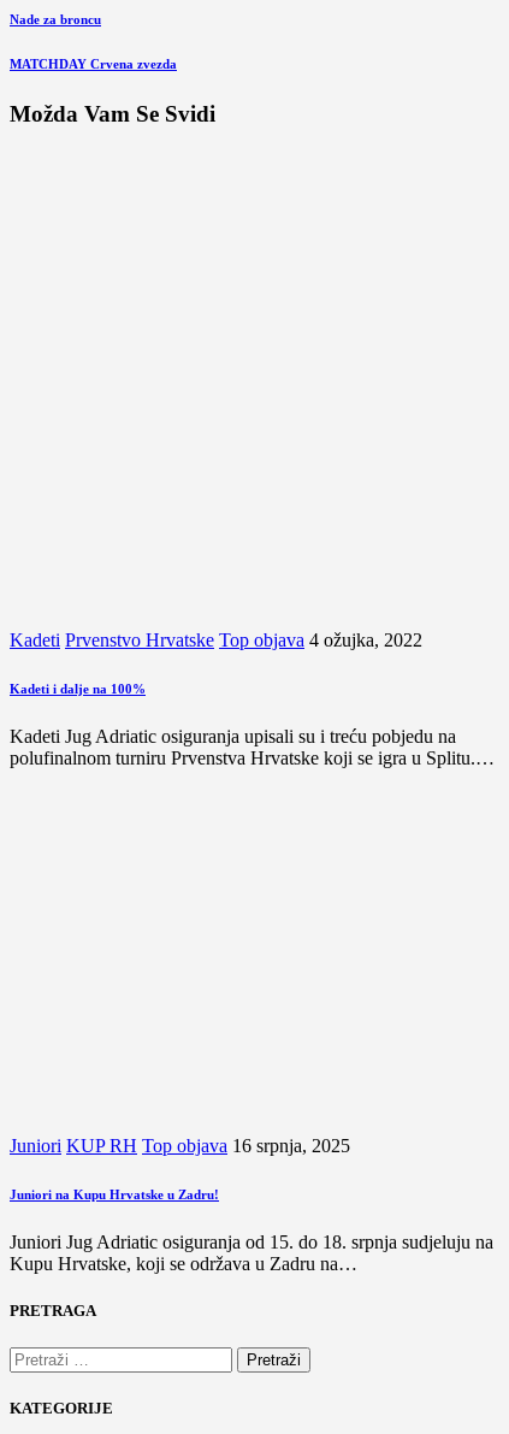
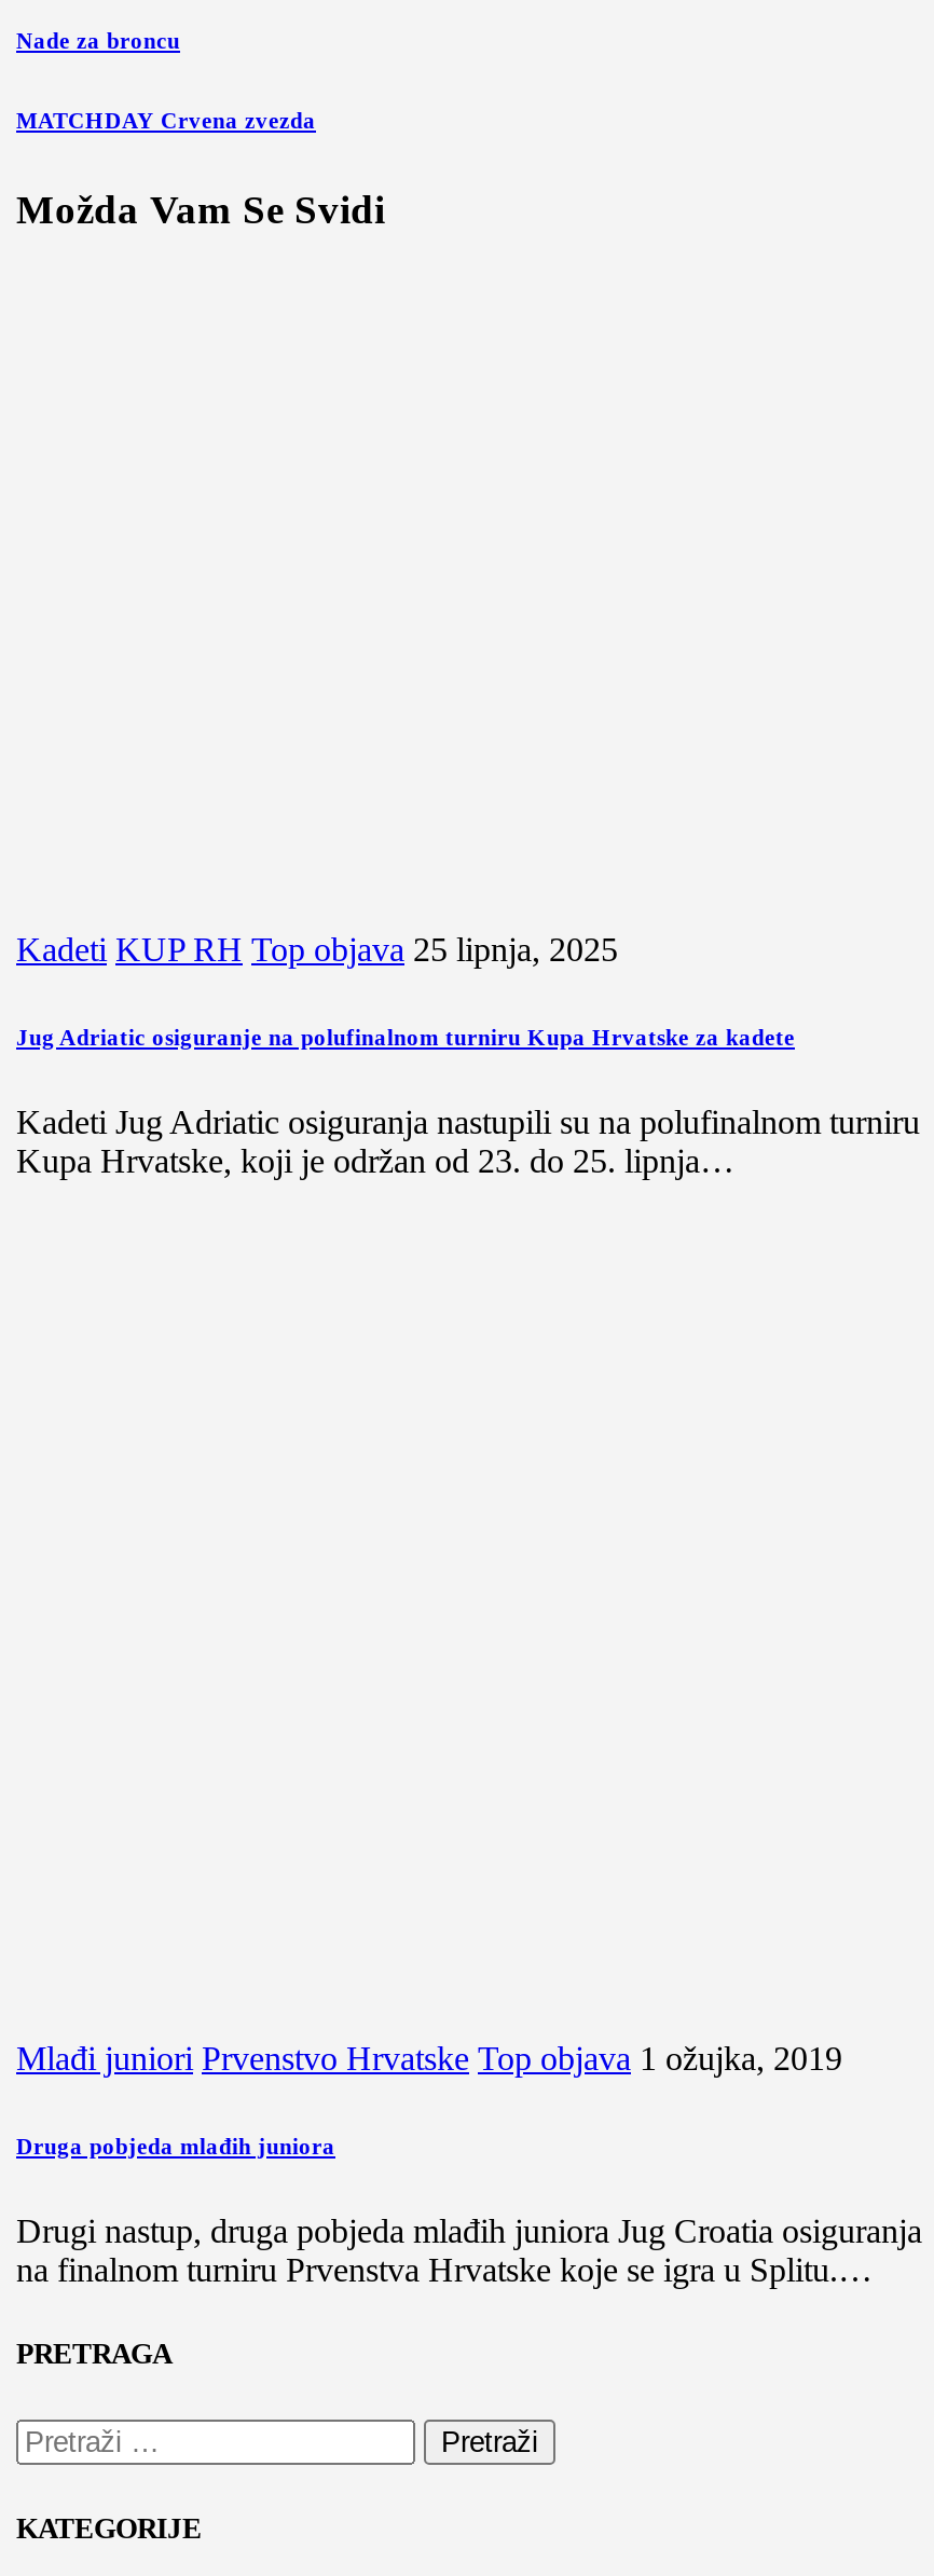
- Kadeti Prvenstvo Hrvatske Top objava 4 ožujka, 2022
+ Kadeti KUP RH Top objava 25 lipnja, 2025

- Kadeti i dalje na 100%
+ Jug Adriatic osiguranje na polufinalnom turniru Kupa Hrvatske za kadete

- Kadeti Jug Adriatic osiguranja upisali su i treću pobjedu na
- polufinalnom turniru Prvenstva Hrvatske koji se igra u Splitu.…
+ Kadeti Jug Adriatic osiguranja nastupili su na polufinalnom turniru
+ Kupa Hrvatske, koji je održan od 23. do 25. lipnja…

- Juniori KUP RH Top objava 16 srpnja, 2025
+ Mlađi juniori Prvenstvo Hrvatske Top objava 1 ožujka, 2019

- Juniori na Kupu Hrvatske u Zadru!
+ Druga pobjeda mlađih juniora

- Juniori Jug Adriatic osiguranja od 15. do 18. srpnja sudjeluju na
- Kupu Hrvatske, koji se održava u Zadru na…
+ Drugi nastup, druga pobjeda mlađih juniora Jug Croatia osiguranja
+ na finalnom turniru Prvenstva Hrvatske koje se igra u Splitu.…
